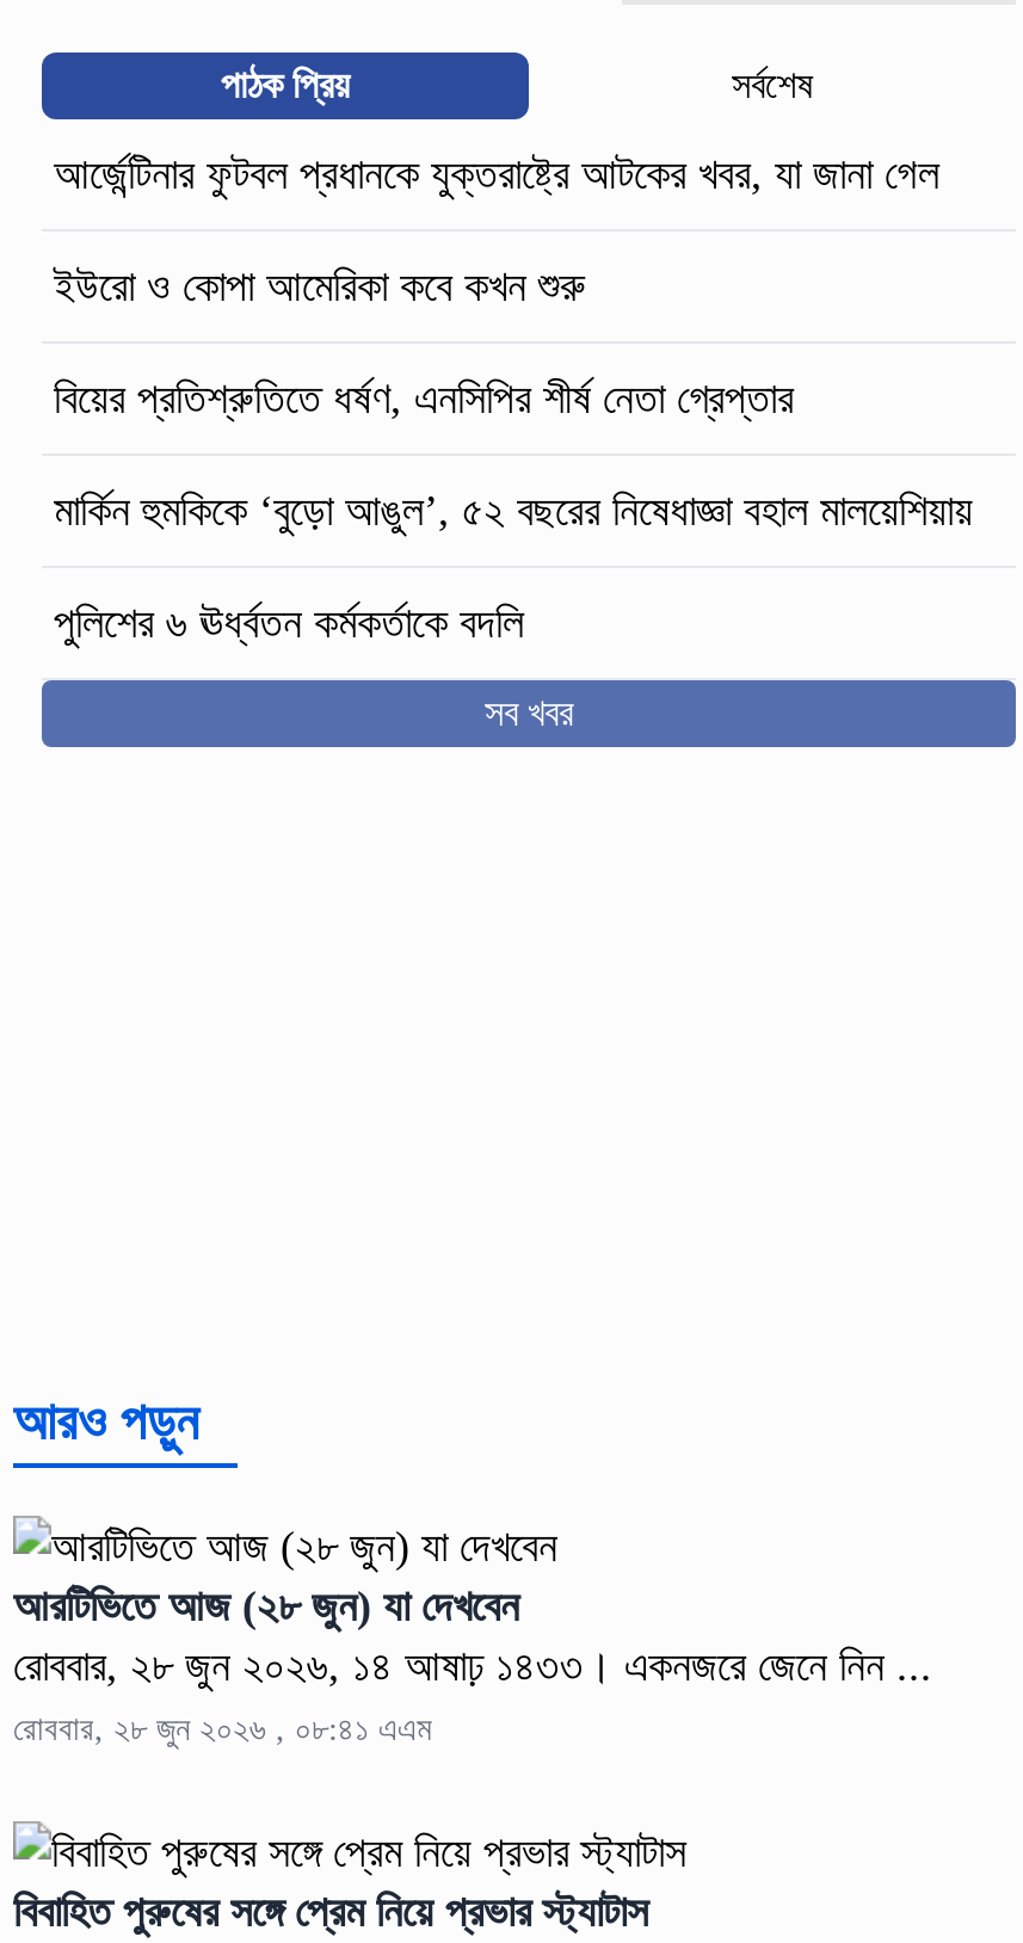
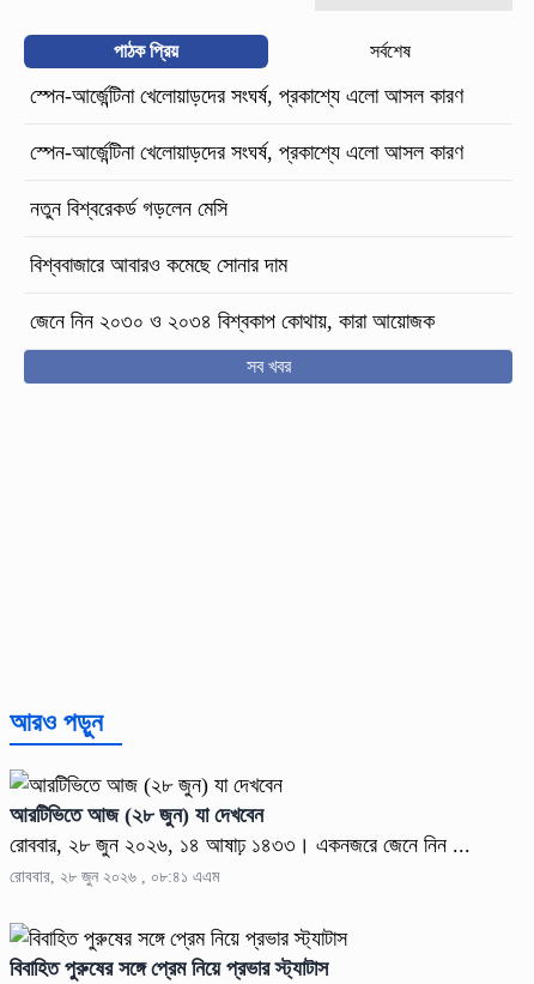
- আর্জেন্টিনার ফুটবল প্রধানকে যুক্তরাষ্ট্রে আটকের খবর, যা জানা গেল
+ স্পেন-আর্জেন্টিনা খেলোয়াড়দের সংঘর্ষ, প্রকাশ্যে এলো আসল কারণ

- ইউরো ও কোপা আমেরিকা কবে কখন শুরু
+ স্পেন-আর্জেন্টিনা খেলোয়াড়দের সংঘর্ষ, প্রকাশ্যে এলো আসল কারণ

- বিয়ের প্রতিশ্রুতিতে ধর্ষণ, এনসিপির শীর্ষ নেতা গ্রেপ্তার
+ নতুন বিশ্বরেকর্ড গড়লেন মেসি

- মার্কিন হুমকিকে ‘বুড়ো আঙুল’, ৫২ বছরের নিষেধাজ্ঞা বহাল মালয়েশিয়ায়
+ বিশ্ববাজারে আবারও কমেছে সোনার দাম

- পুলিশের ৬ ঊর্ধ্বতন কর্মকর্তাকে বদলি
+ জেনে নিন ২০৩০ ও ২০৩৪ বিশ্বকাপ কোথায়, কারা আয়োজক
